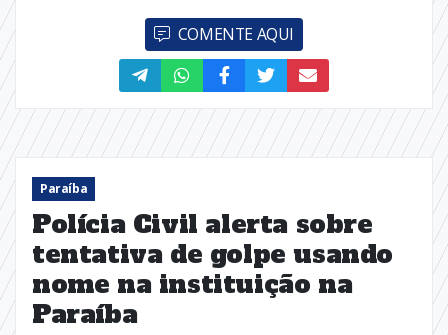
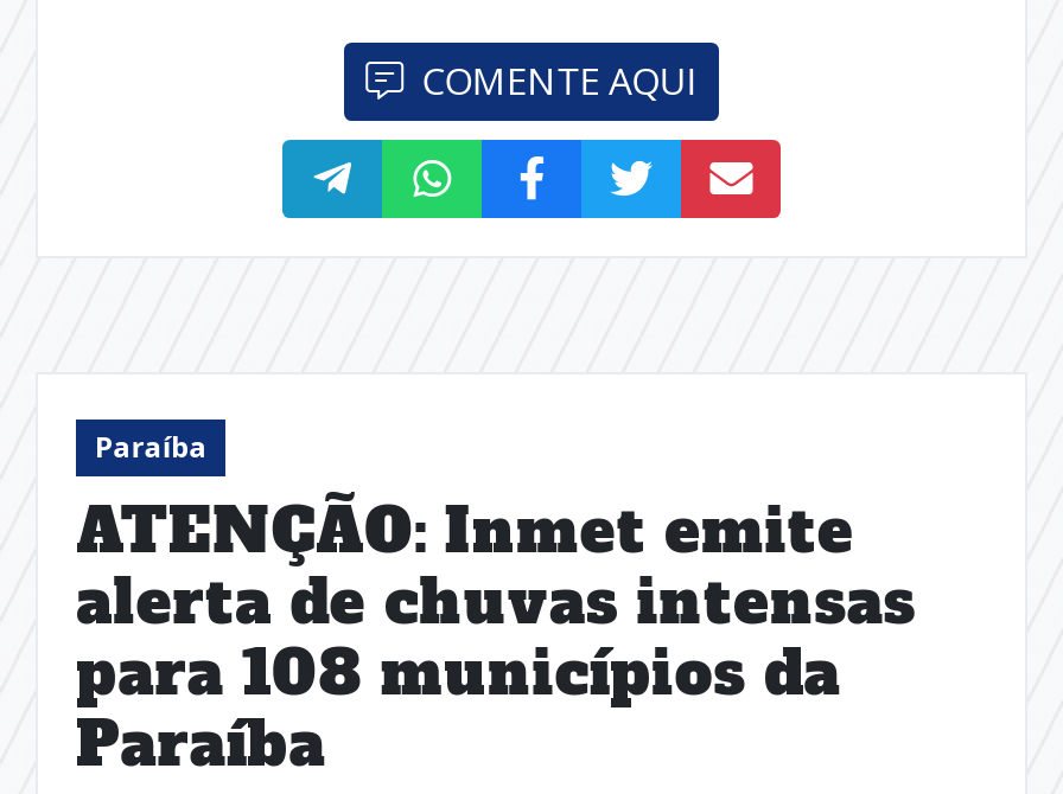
- Polícia Civil alerta sobre
- tentativa de golpe usando
- nome na instituição na
+ ATENÇÃO: Inmet emite
+ alerta de chuvas intensas
+ para 108 municípios da
